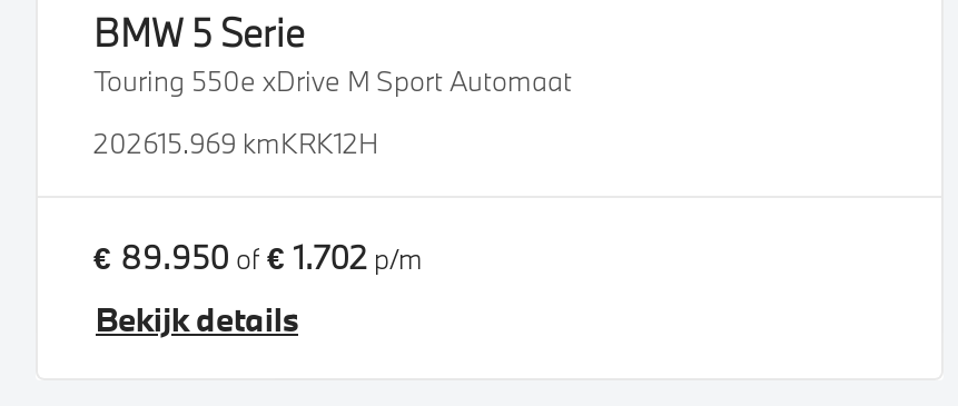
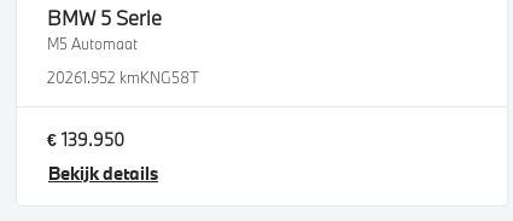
- Touring 550e xDrive M Sport Automaat
+ M5 Automaat

- 202615.969 kmKRK12H
+ 20261.952 kmKNG58T

- € 89.950 of € 1.702 p/m
+ € 139.950
